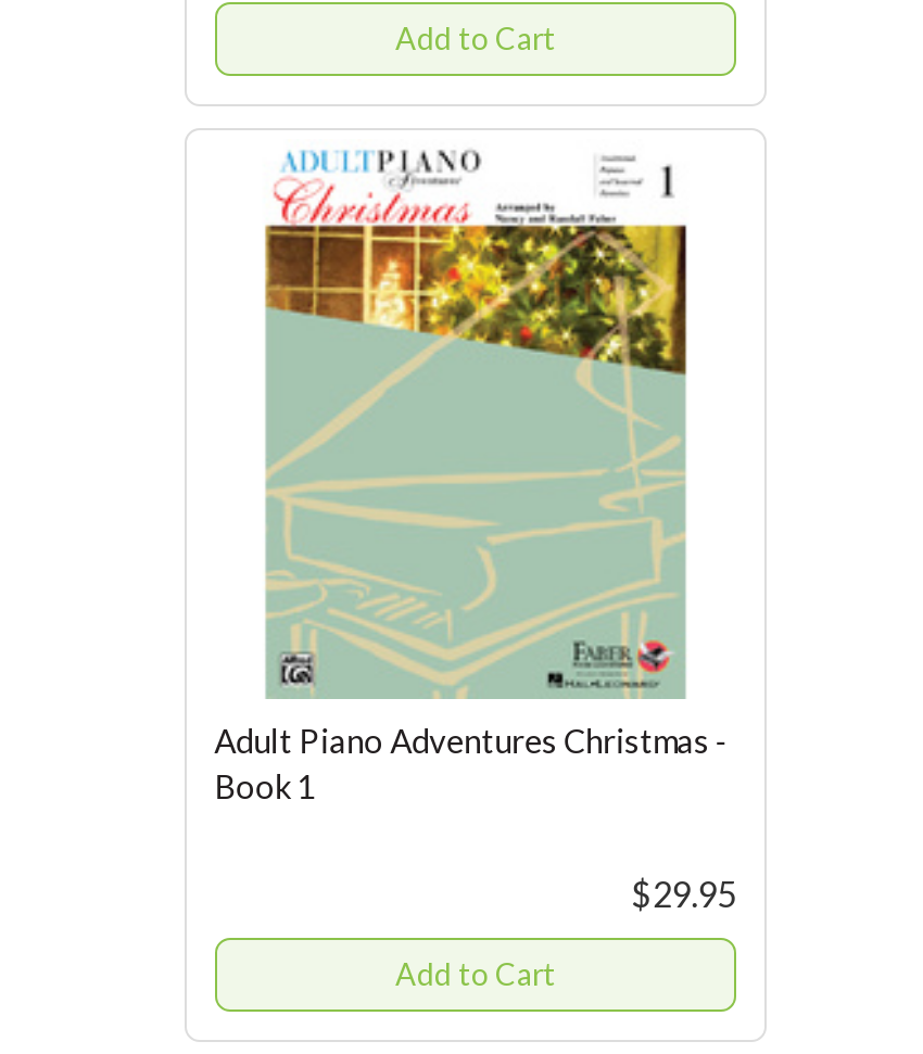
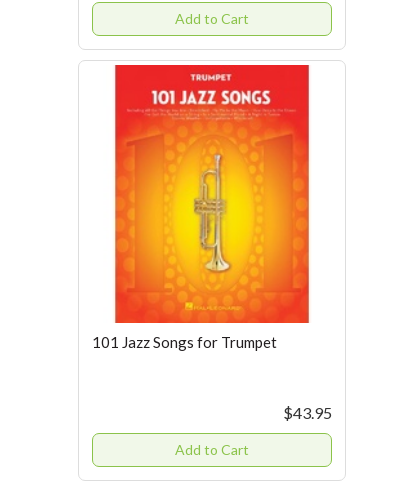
- [image]
- Adult Piano Adventures Christmas -
- Book 1
+ [image]
+ 101 Jazz Songs for Trumpet

- $29.95
+ $43.95
